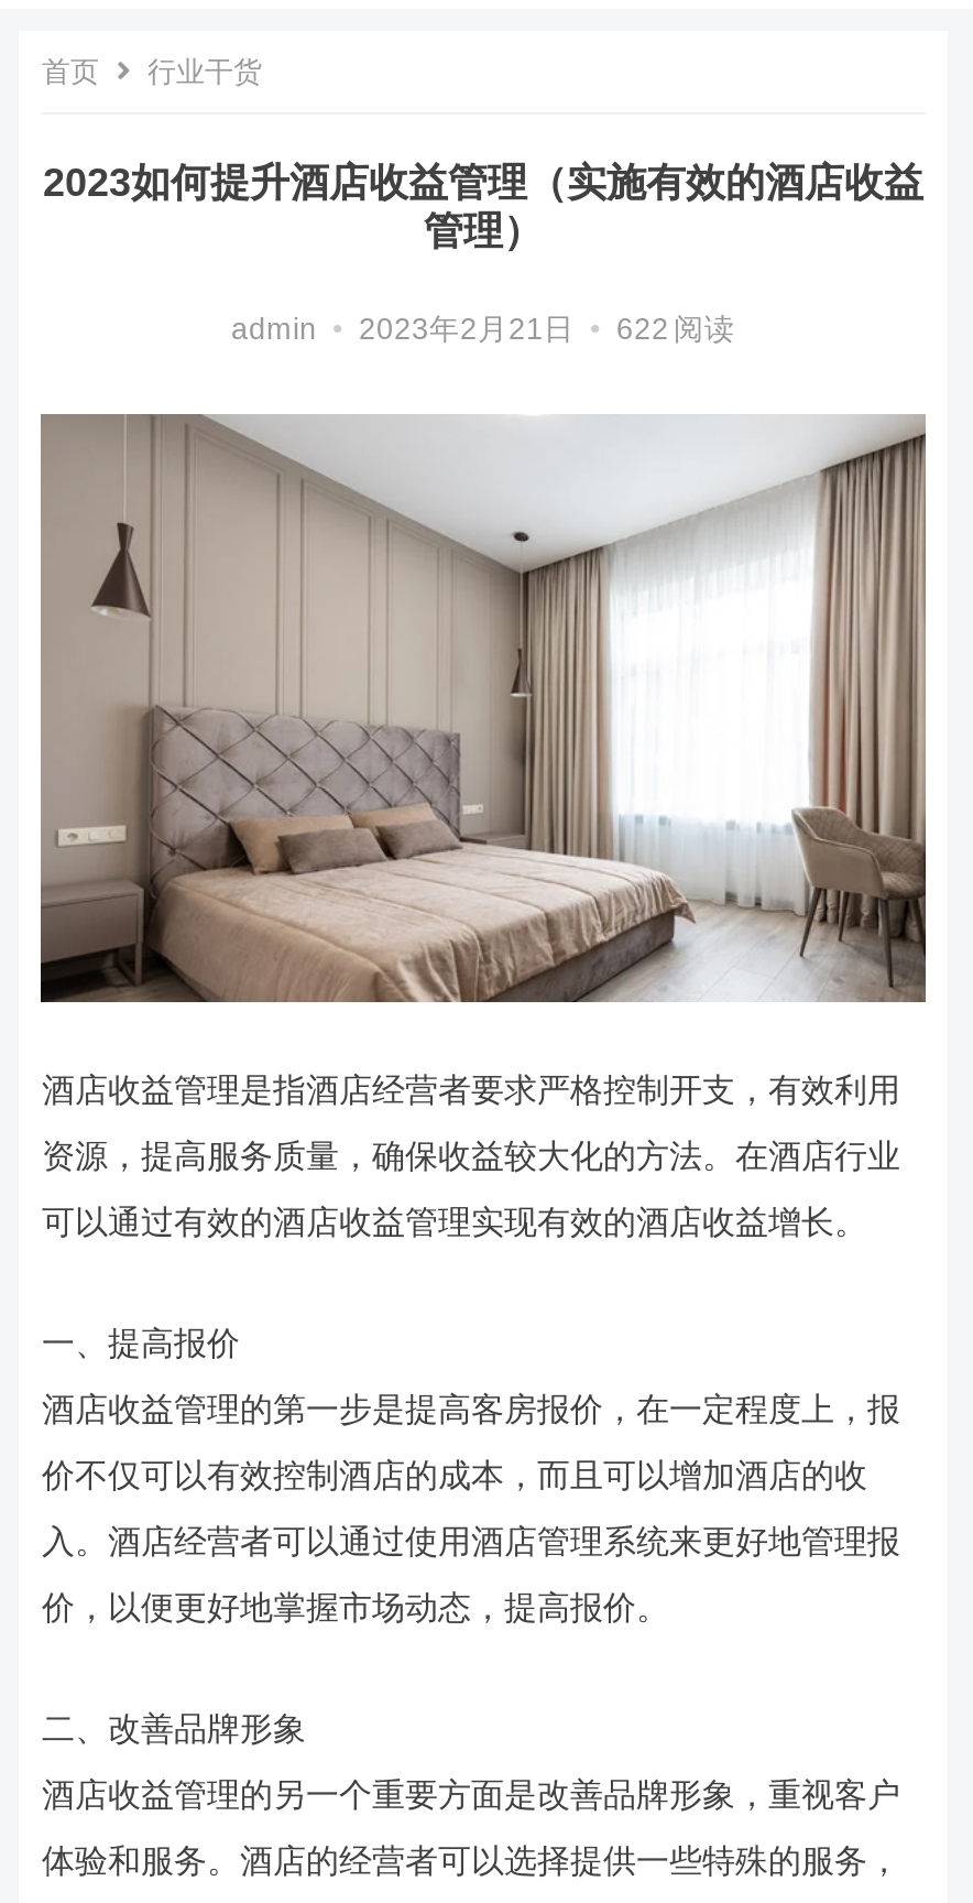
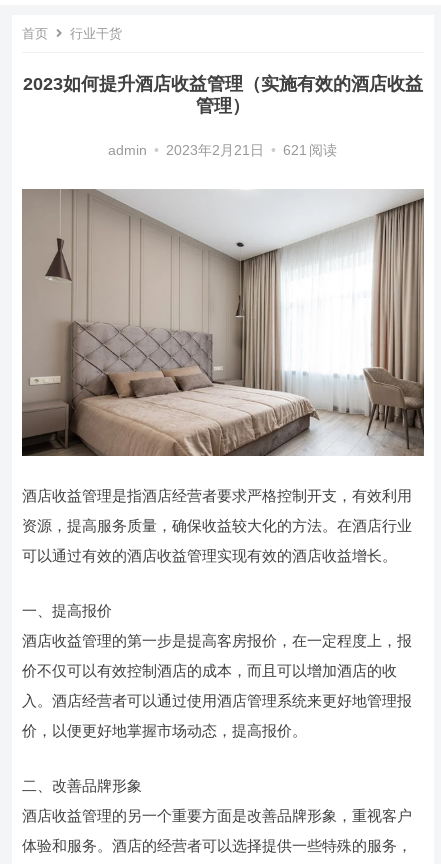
- admin • 2023年2月21日 • 622 阅读
+ admin • 2023年2月21日 • 621 阅读
